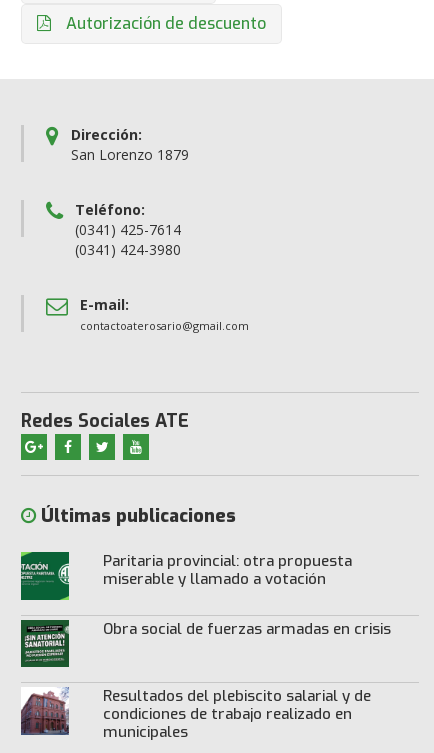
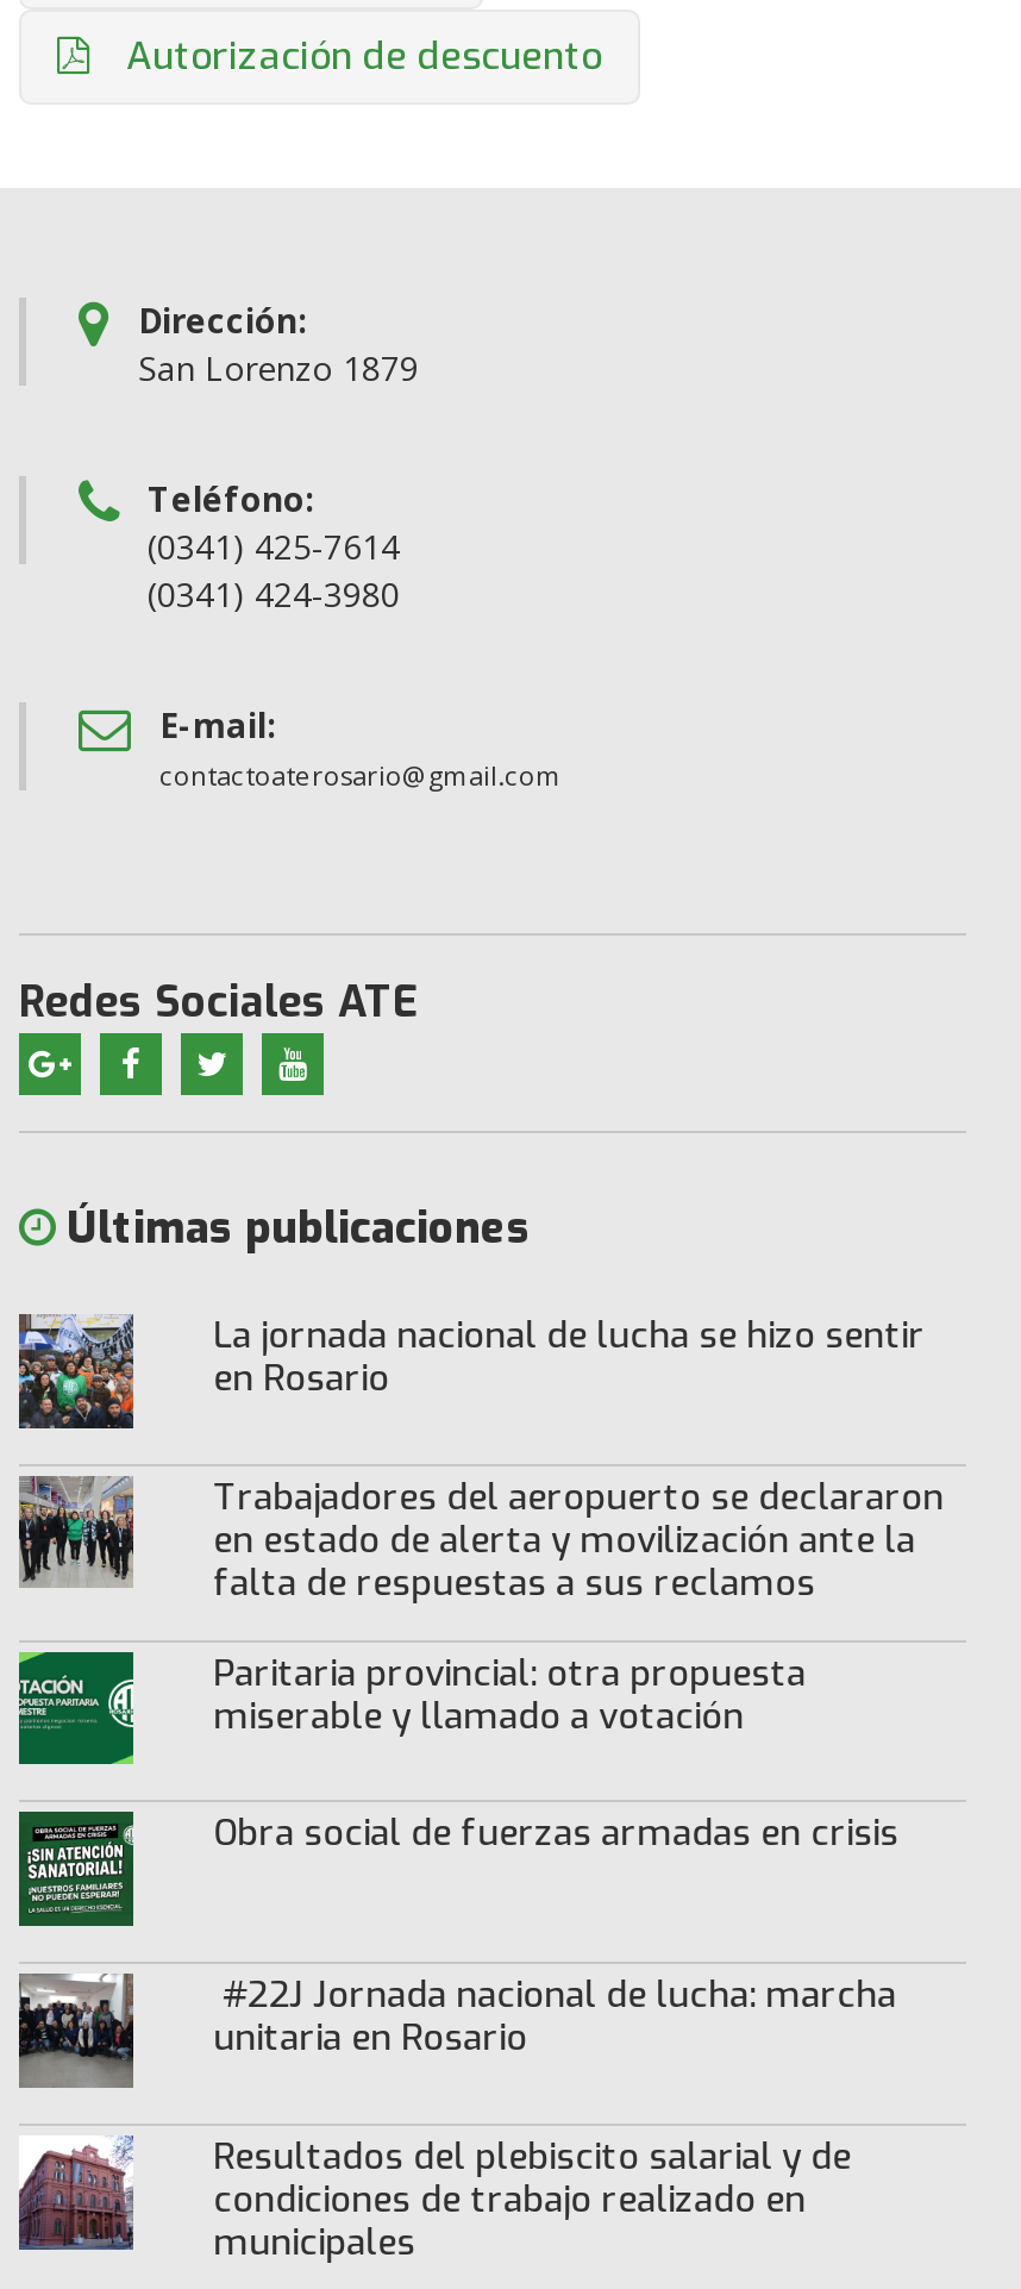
+ [image]
+ La jornada nacional de lucha se hizo sentir
+ en Rosario
+ Trabajadores del aeropuerto se declararon
+ en estado de alerta y movilización ante la
+ falta de respuestas a sus reclamos

+ [image]

+ [image]
+ #22J Jornada nacional de lucha: marcha
+ unitaria en Rosario
